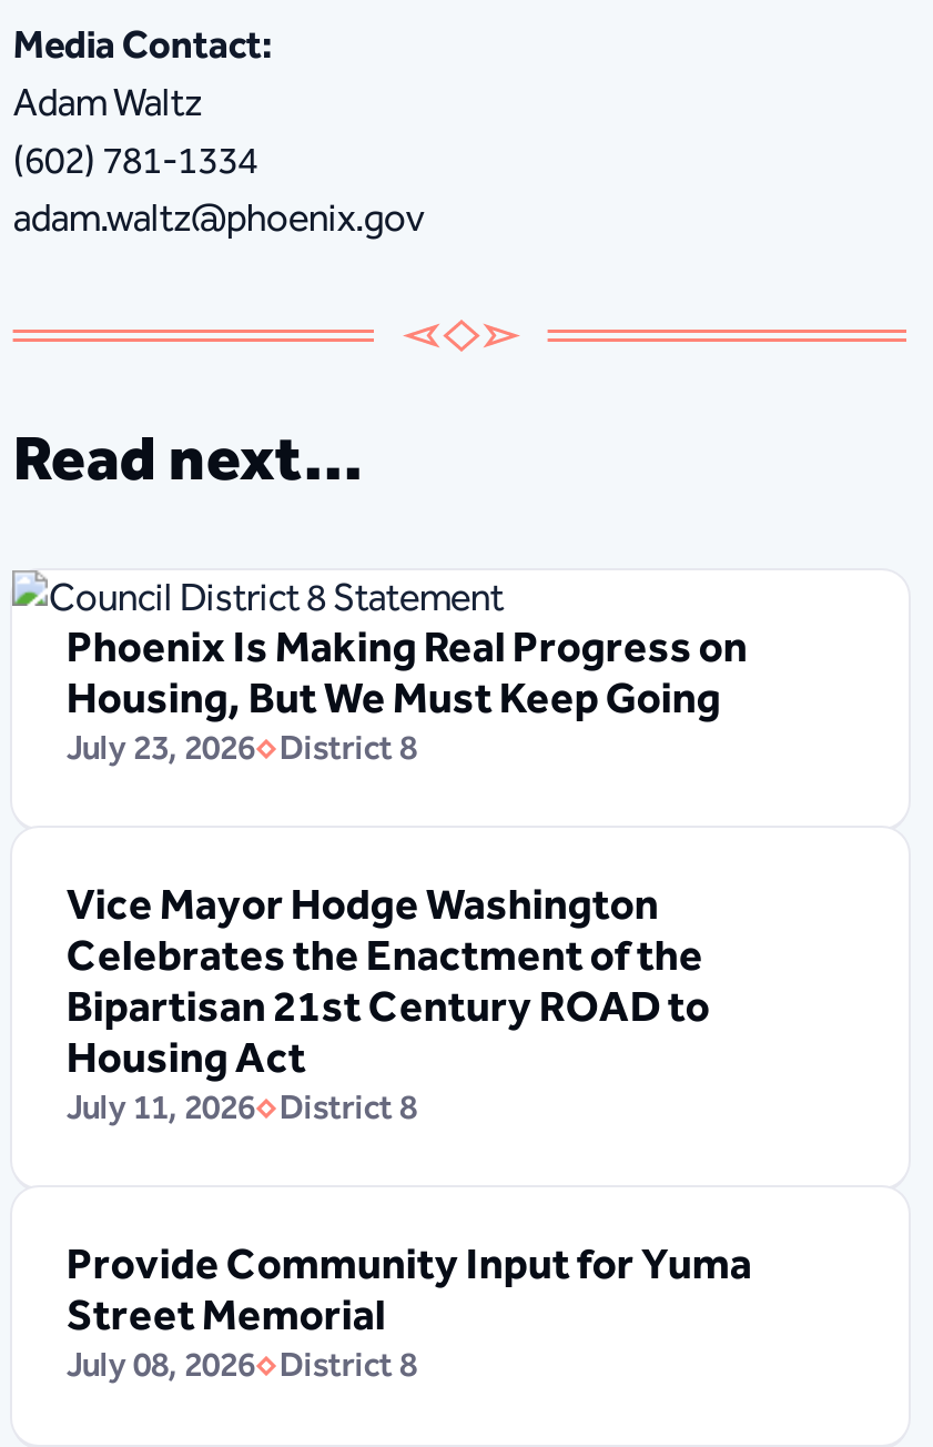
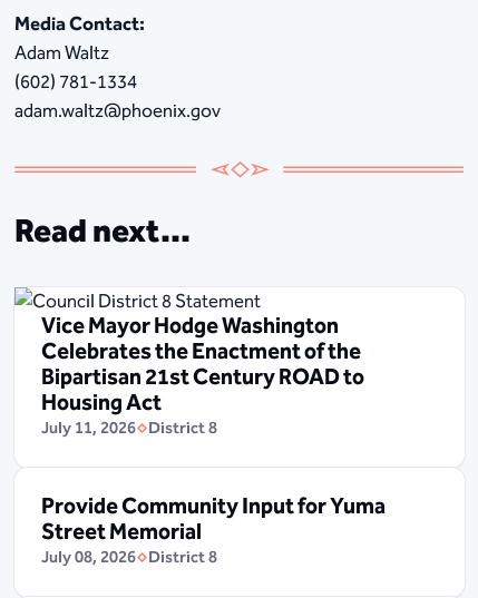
- Phoenix Is Making Real Progress on
- Housing, But We Must Keep Going
- July 23, 2026 District 8
